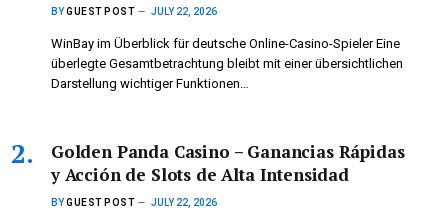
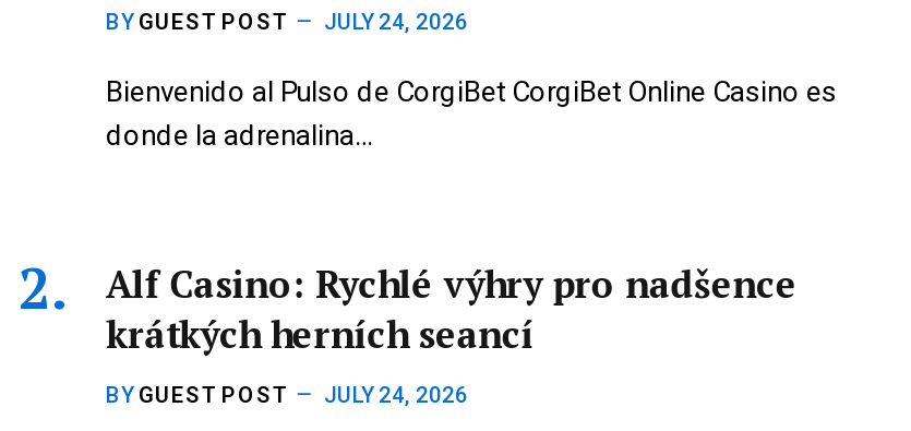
- BY GUEST POST JULY 22, 2026
+ BY GUEST POST JULY 24, 2026

- WinBay im Überblick für deutsche Online-Casino-Spieler Eine
- überlegte Gesamtbetrachtung bleibt mit einer übersichtlichen
- Darstellung wichtiger Funktionen…
+ Bienvenido al Pulso de CorgiBet CorgiBet Online Casino es
+ donde la adrenalina…

- Golden Panda Casino – Ganancias Rápidas
- y Acción de Slots de Alta Intensidad
+ Alf Casino: Rychlé výhry pro nadšence
+ krátkých herních seancí

- BY GUEST POST JULY 22, 2026
+ BY GUEST POST JULY 24, 2026
